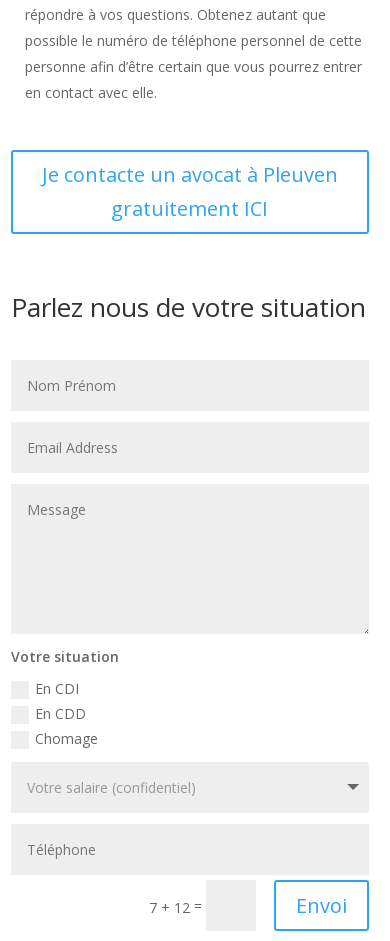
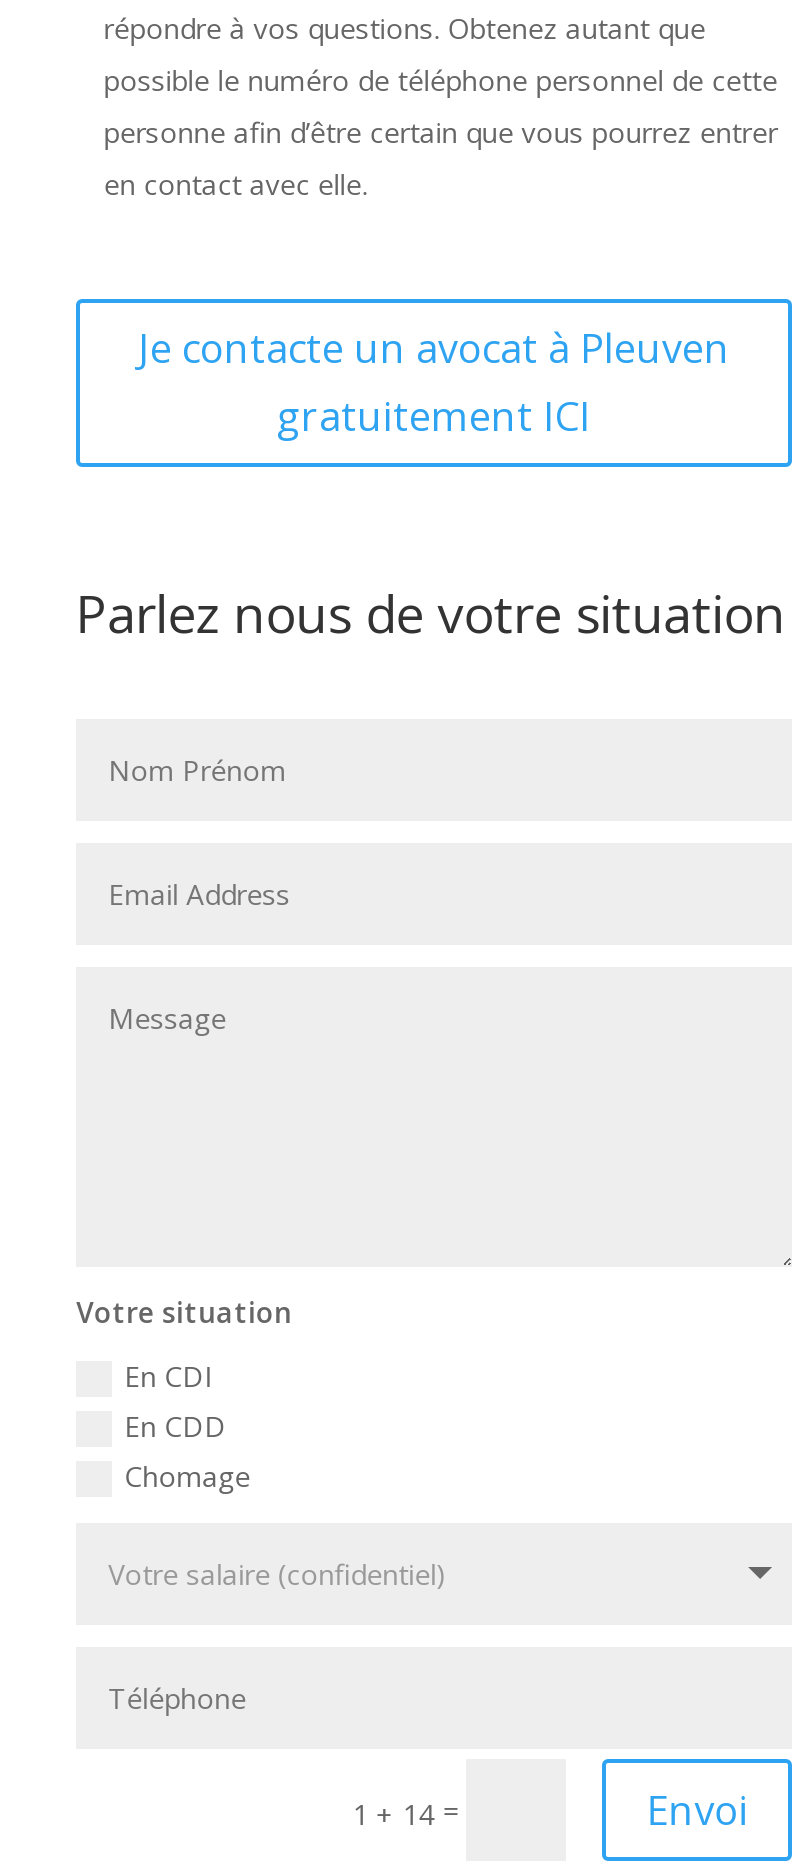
- 7 + 12 =
+ 1 + 14 =
